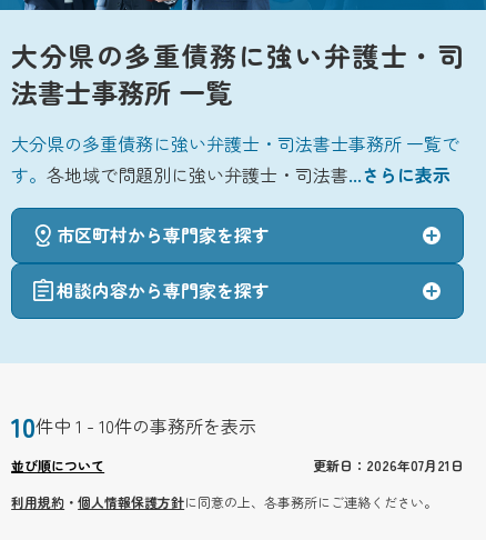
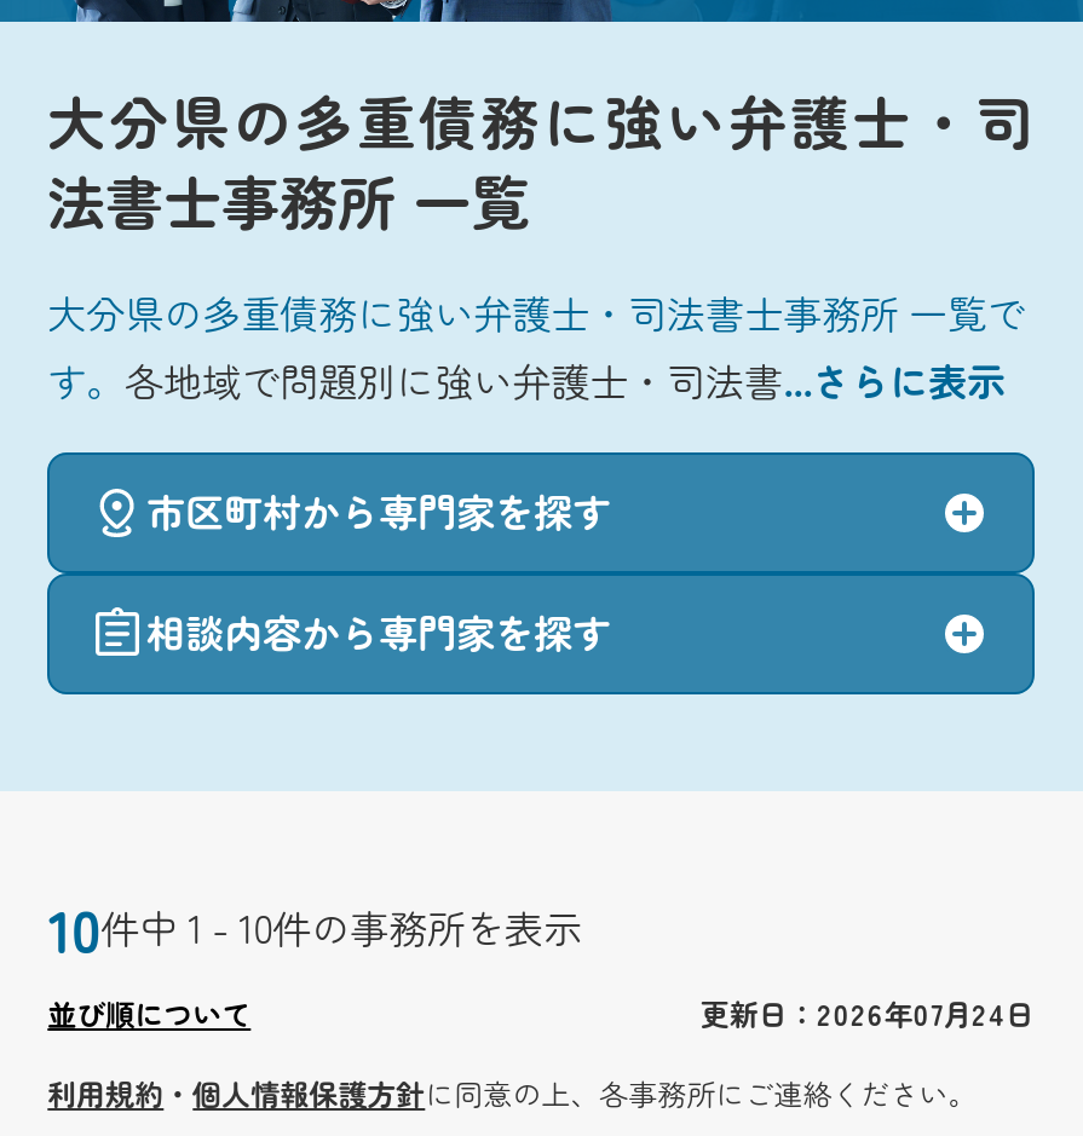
- 更新日：2026年07月21日
+ 更新日：2026年07月24日
